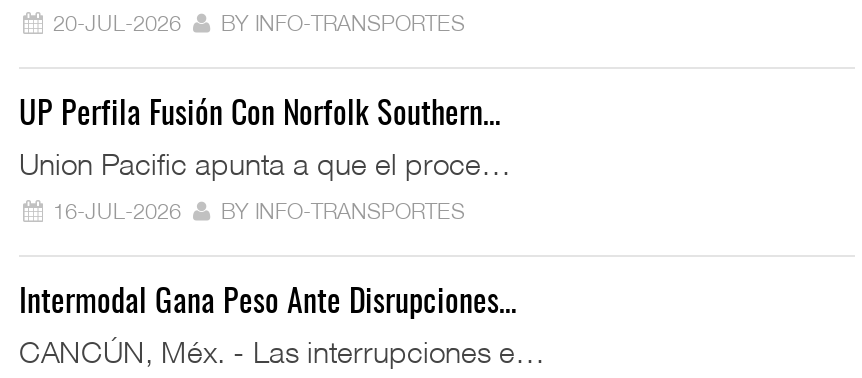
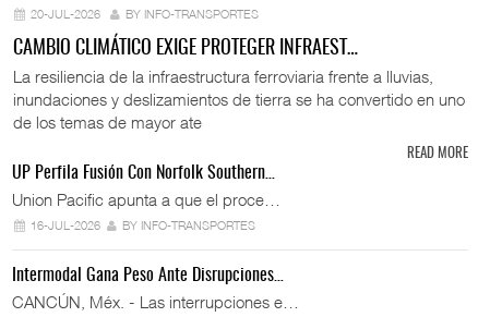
+ CAMBIO CLIMÁTICO EXIGE PROTEGER INFRAEST…
+ La resiliencia de la infraestructura ferroviaria frente a lluvias,
+ inundaciones y deslizamientos de tierra se ha convertido en uno
+ de los temas de mayor ate
+ READ MORE
